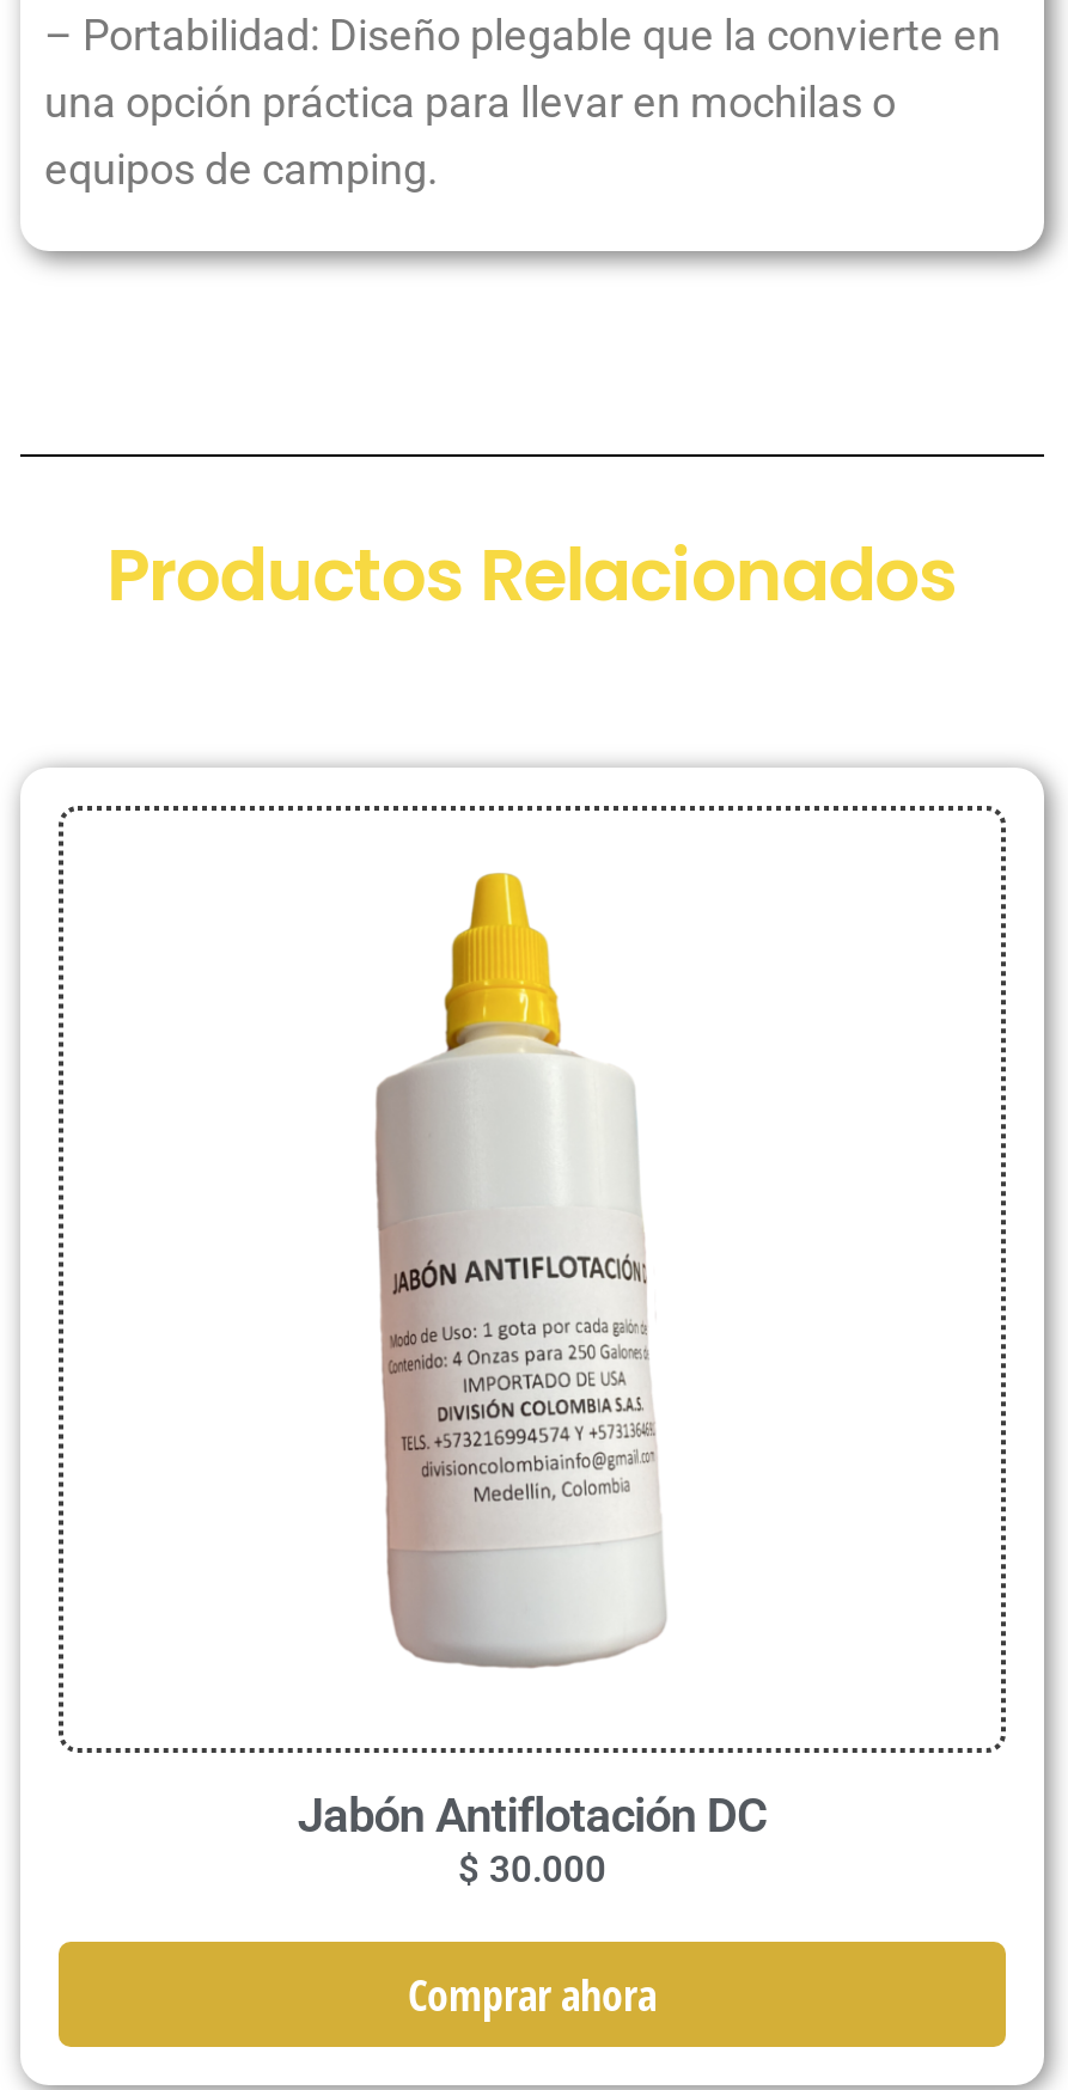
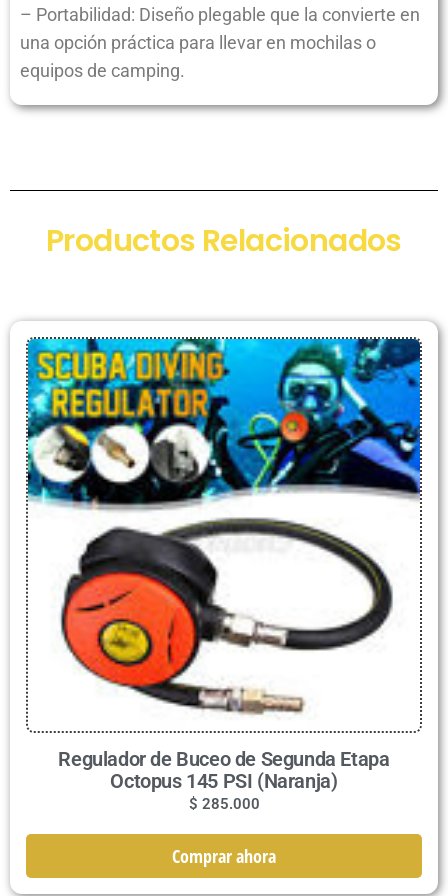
- [image]
+ [image]

- Jabón Antiflotación DC
- $30.000
+ Regulador de Buceo de Segunda Etapa
+ Octopus 145 PSI (Naranja)
+ $285.000
